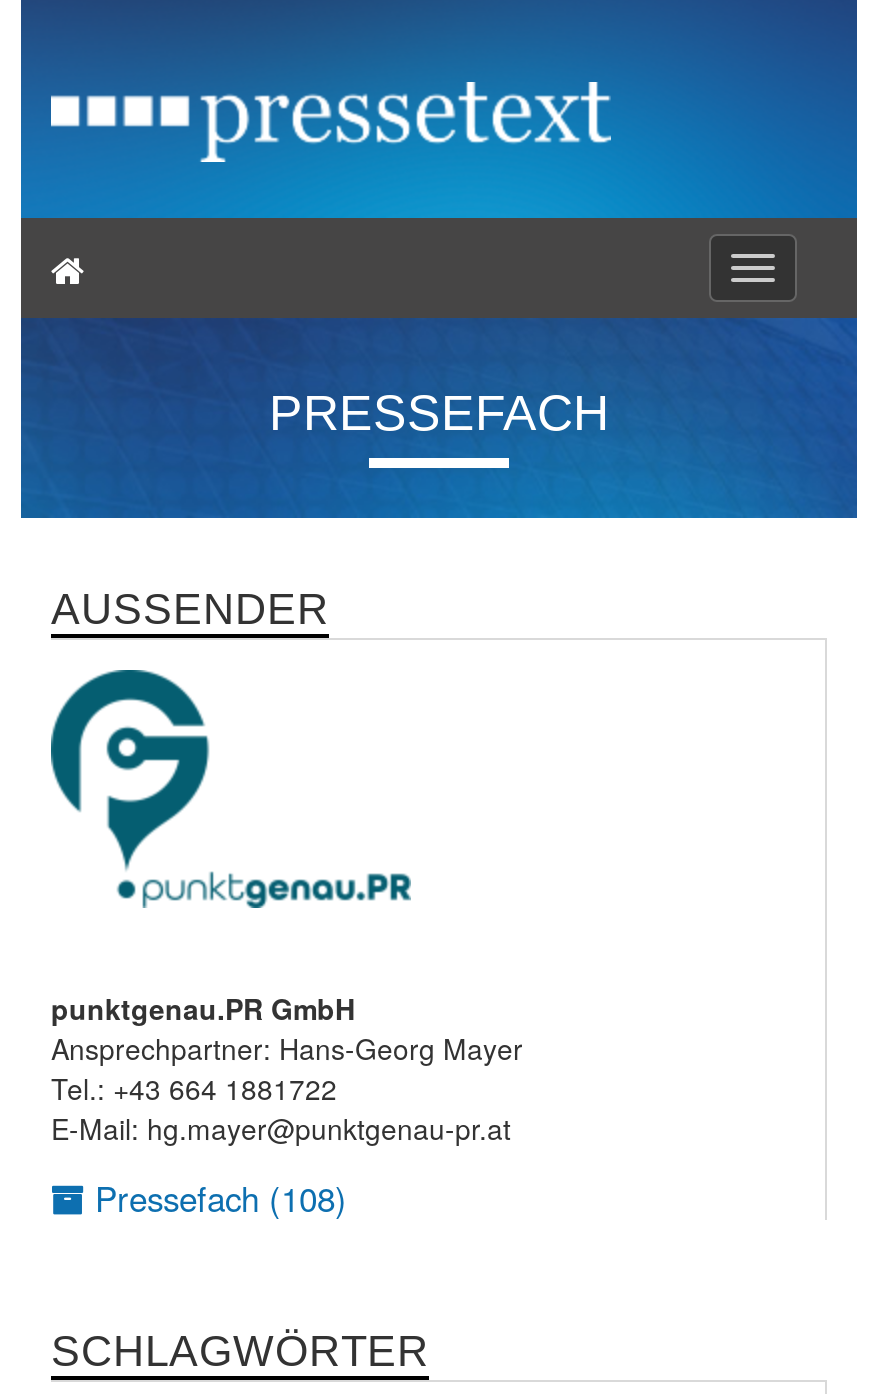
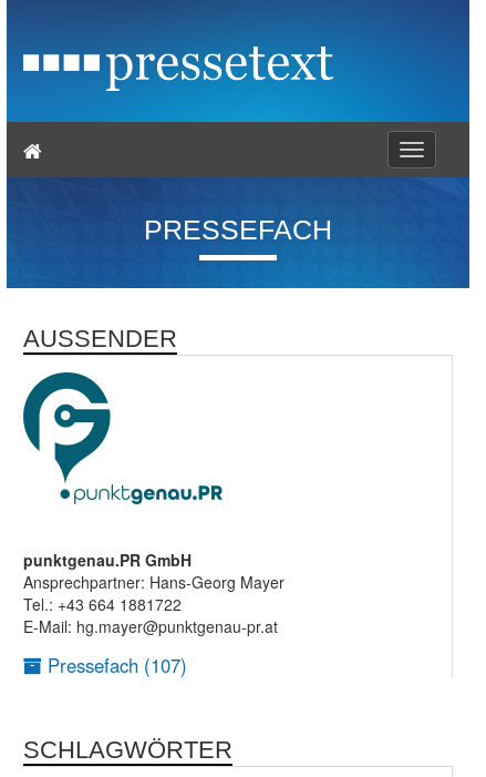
- Pressefach (108)
+ Pressefach (107)
